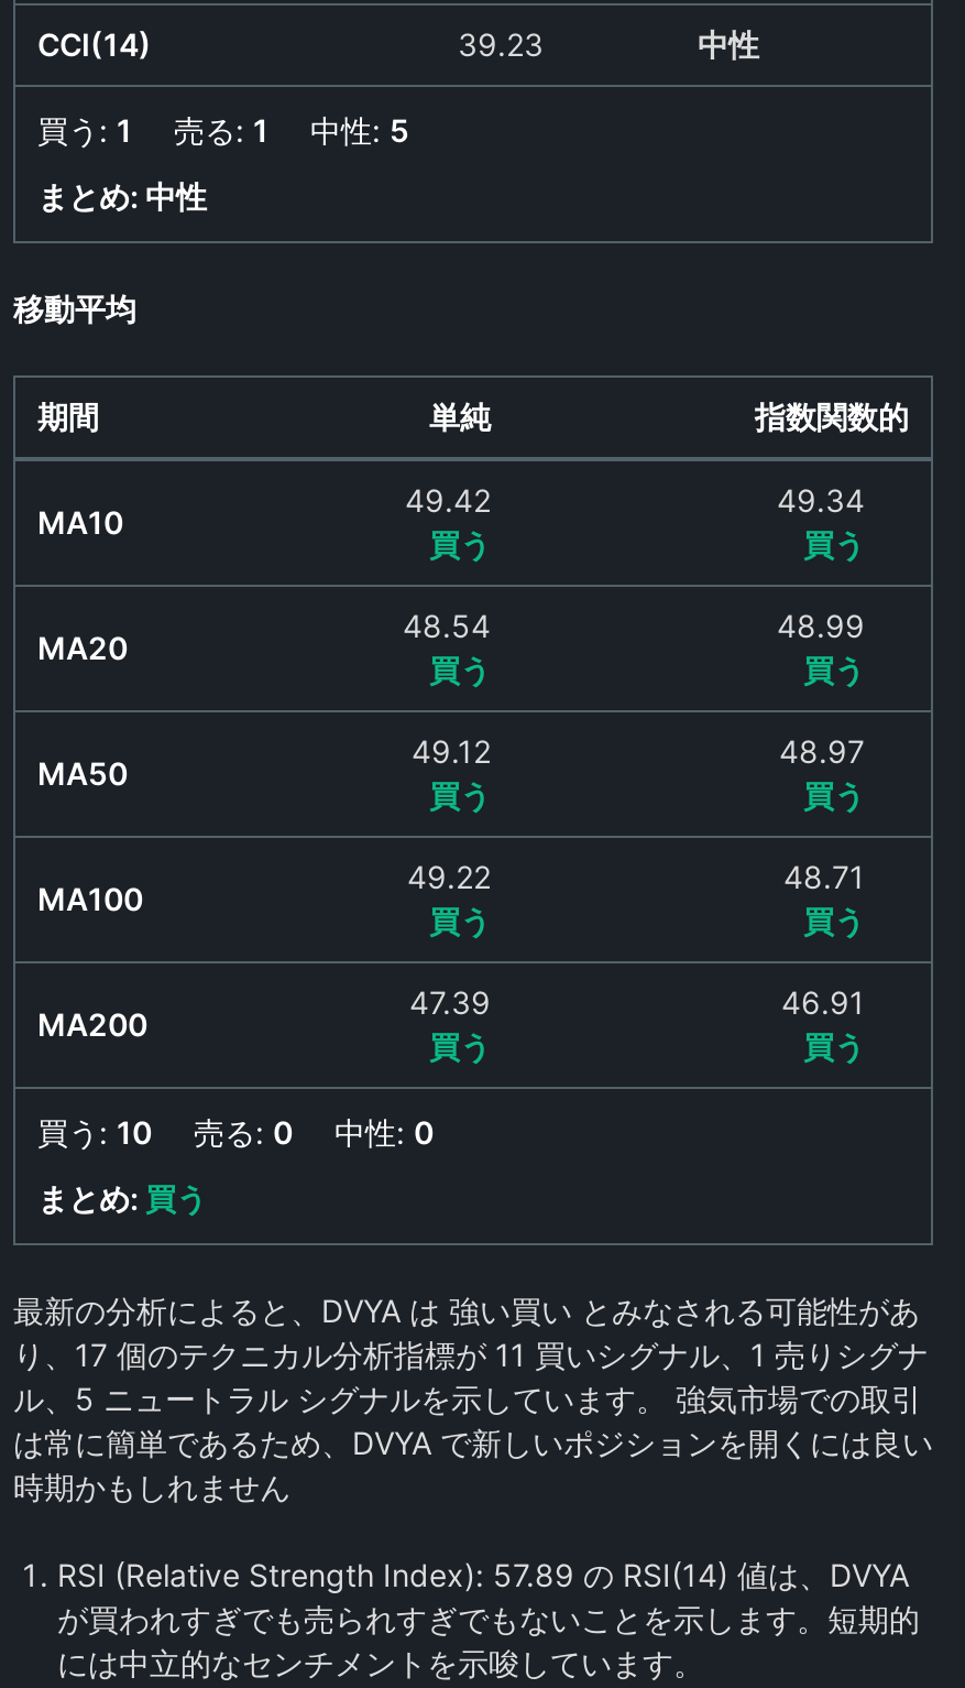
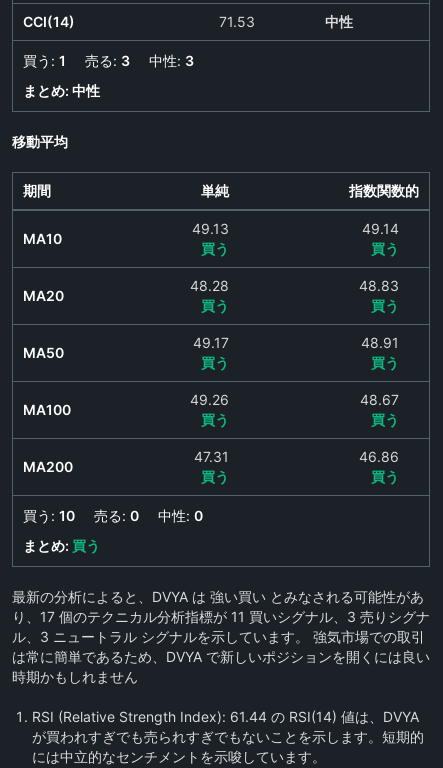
- 39.23
+ 71.53

- 売る: 1
+ 売る: 3

- 中性: 5
+ 中性: 3

- 49.42
+ 49.13

- 49.34
+ 49.14

- 48.54
+ 48.28

- 48.99
+ 48.83

- 49.12
+ 49.17

- 48.97
+ 48.91

- 49.22
+ 49.26

- 48.71
+ 48.67

- 47.39
+ 47.31

- 46.91
+ 46.86

- り、17 個のテクニカル分析指標が 11 買いシグナル、1 売りシグナ
+ り、17 個のテクニカル分析指標が 11 買いシグナル、3 売りシグナ

- ル、5 ニュートラル シグナルを示しています。 強気市場での取引
+ ル、3 ニュートラル シグナルを示しています。 強気市場での取引

- RSI (Relative Strength Index): 57.89 の RSI(14) 値は、DVYA
+ RSI (Relative Strength Index): 61.44 の RSI(14) 値は、DVYA
